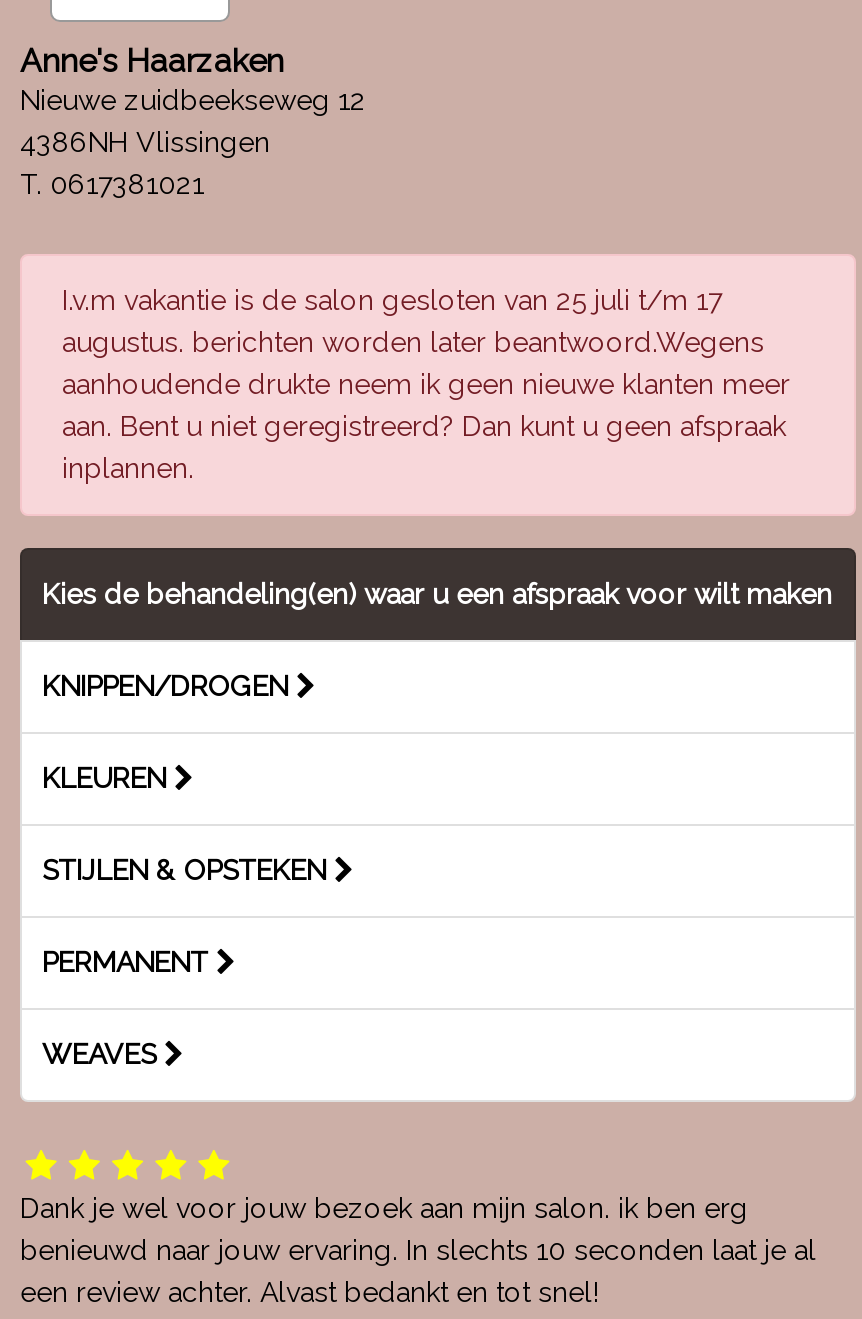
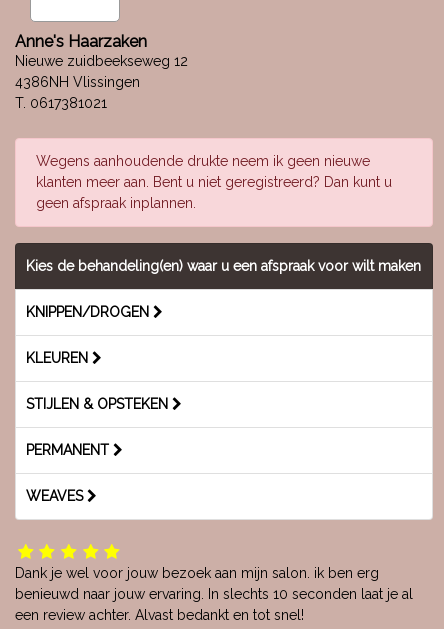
- I.v.m vakantie is de salon gesloten van 25 juli t/m 17
- augustus. berichten worden later beantwoord.Wegens
- aanhoudende drukte neem ik geen nieuwe klanten meer
- aan. Bent u niet geregistreerd? Dan kunt u geen afspraak
- inplannen.
+ Wegens aanhoudende drukte neem ik geen nieuwe
+ klanten meer aan. Bent u niet geregistreerd? Dan kunt u
+ geen afspraak inplannen.
